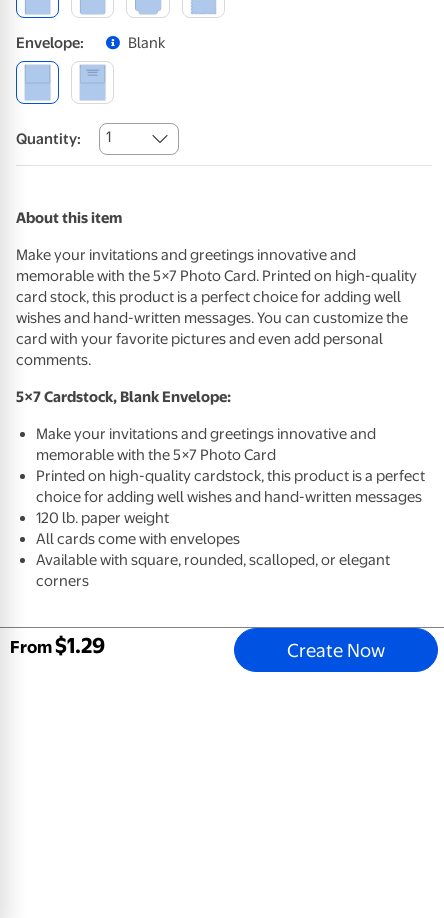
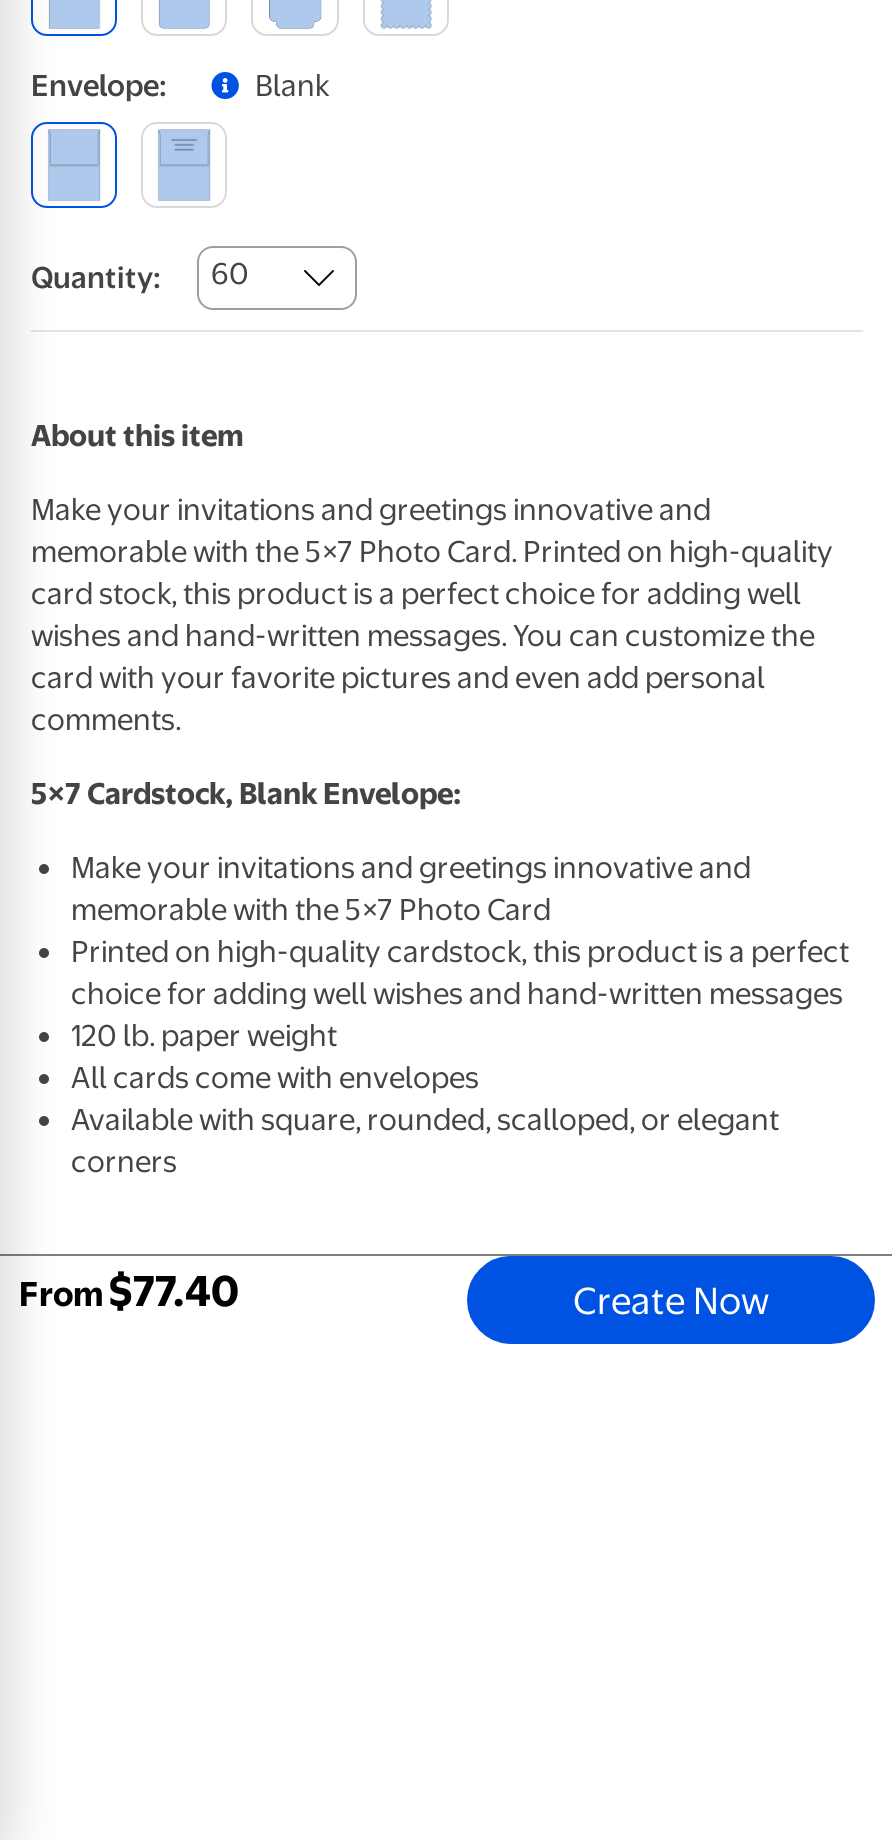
- Quantity: 1
+ Quantity: 60

- $1.29
+ $77.40
